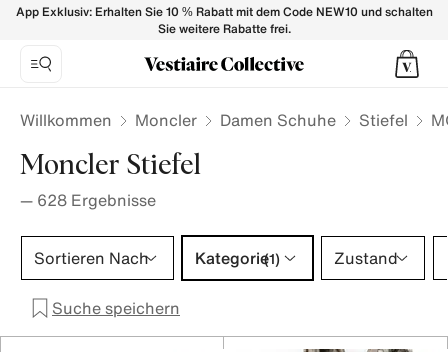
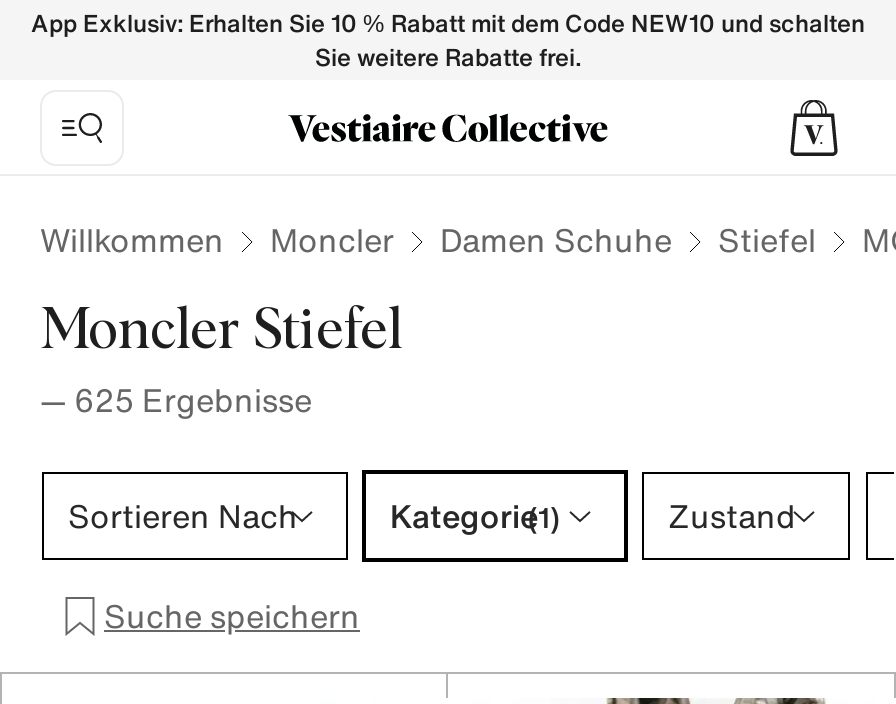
- — 628 Ergebnisse
+ — 625 Ergebnisse
